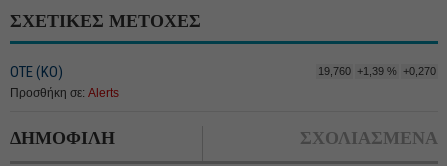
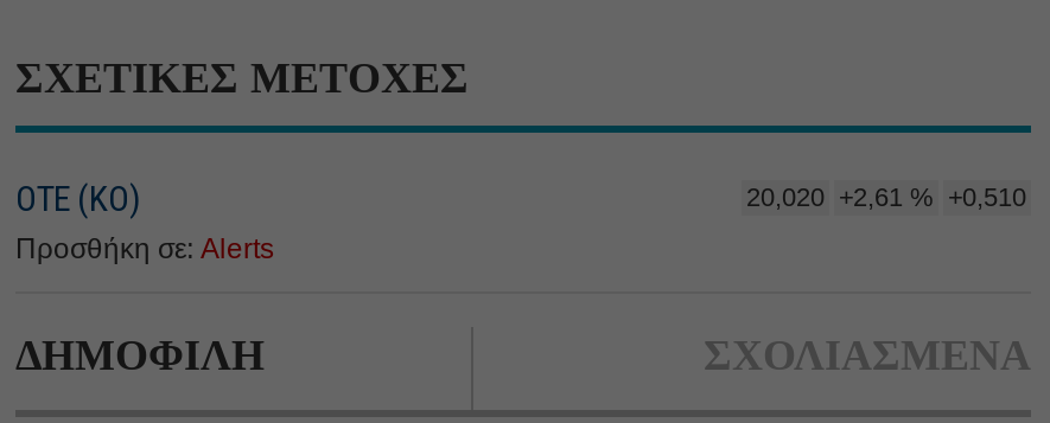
- 19,760 +1,39 % +0,270
+ 20,020 +2,61 % +0,510
